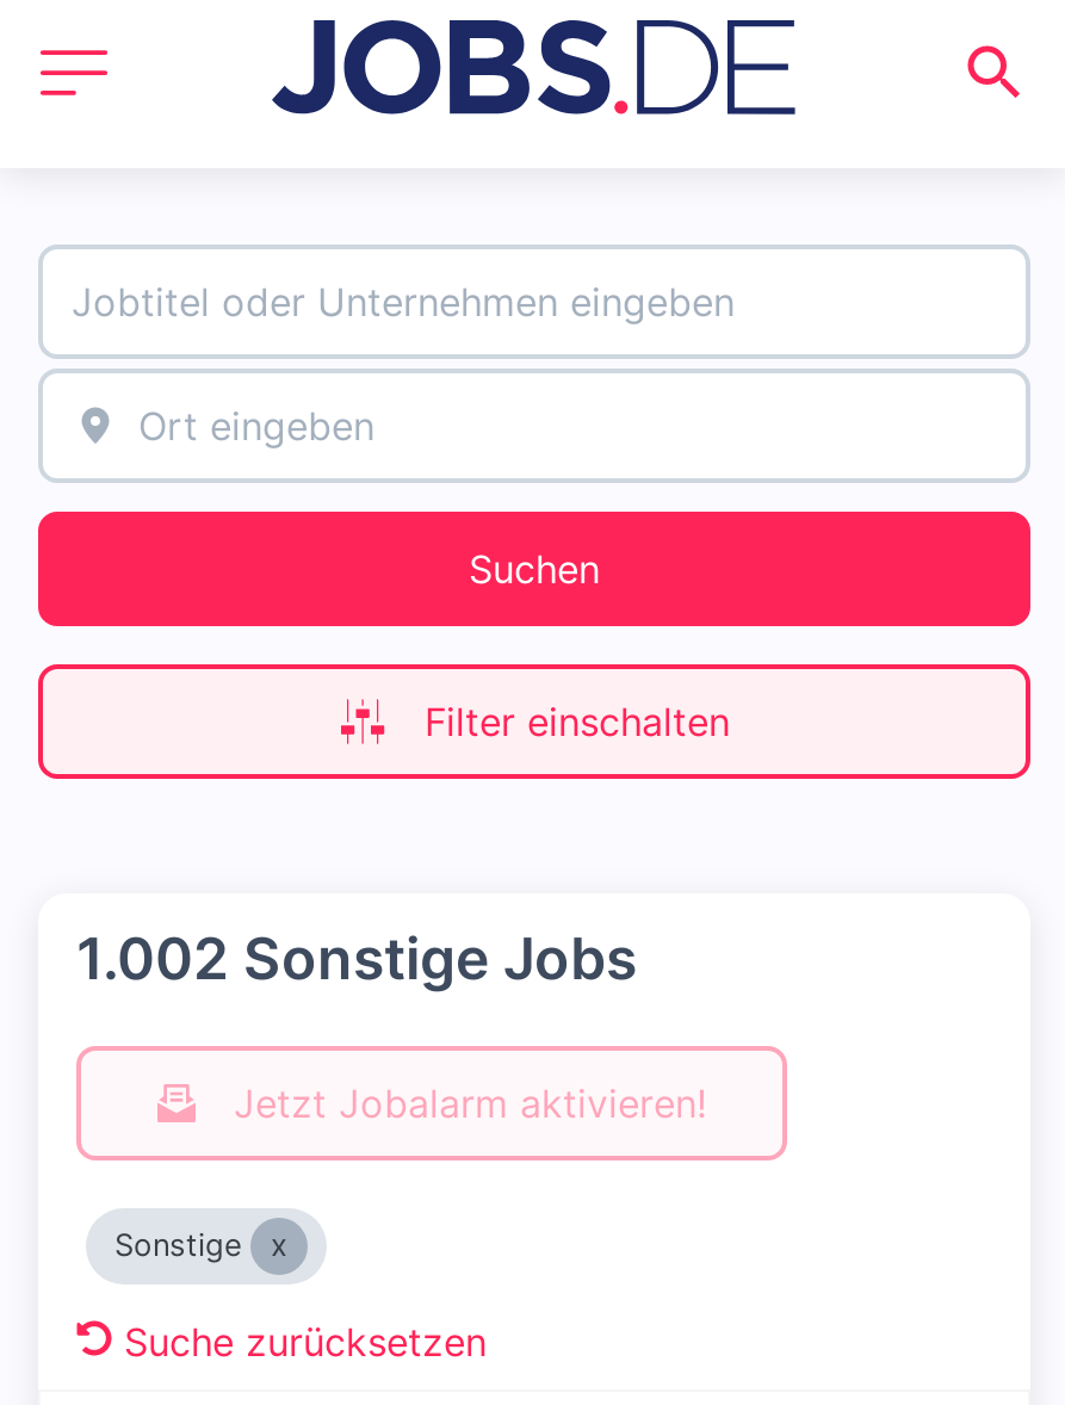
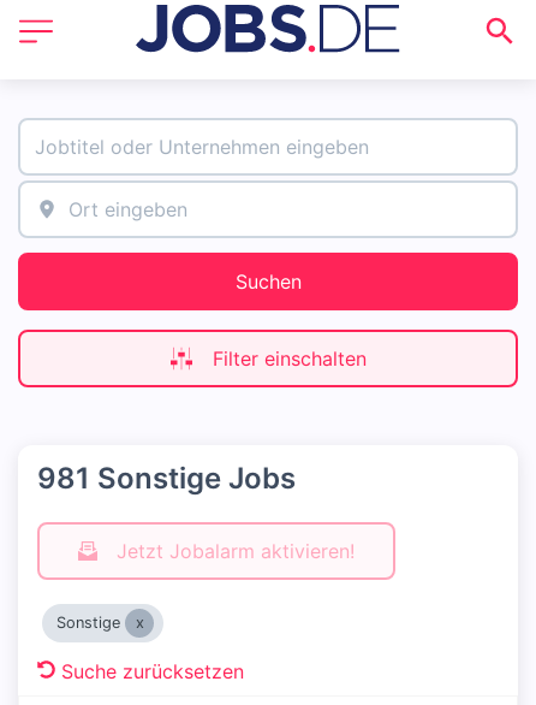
- 1.002 Sonstige Jobs
+ 981 Sonstige Jobs
